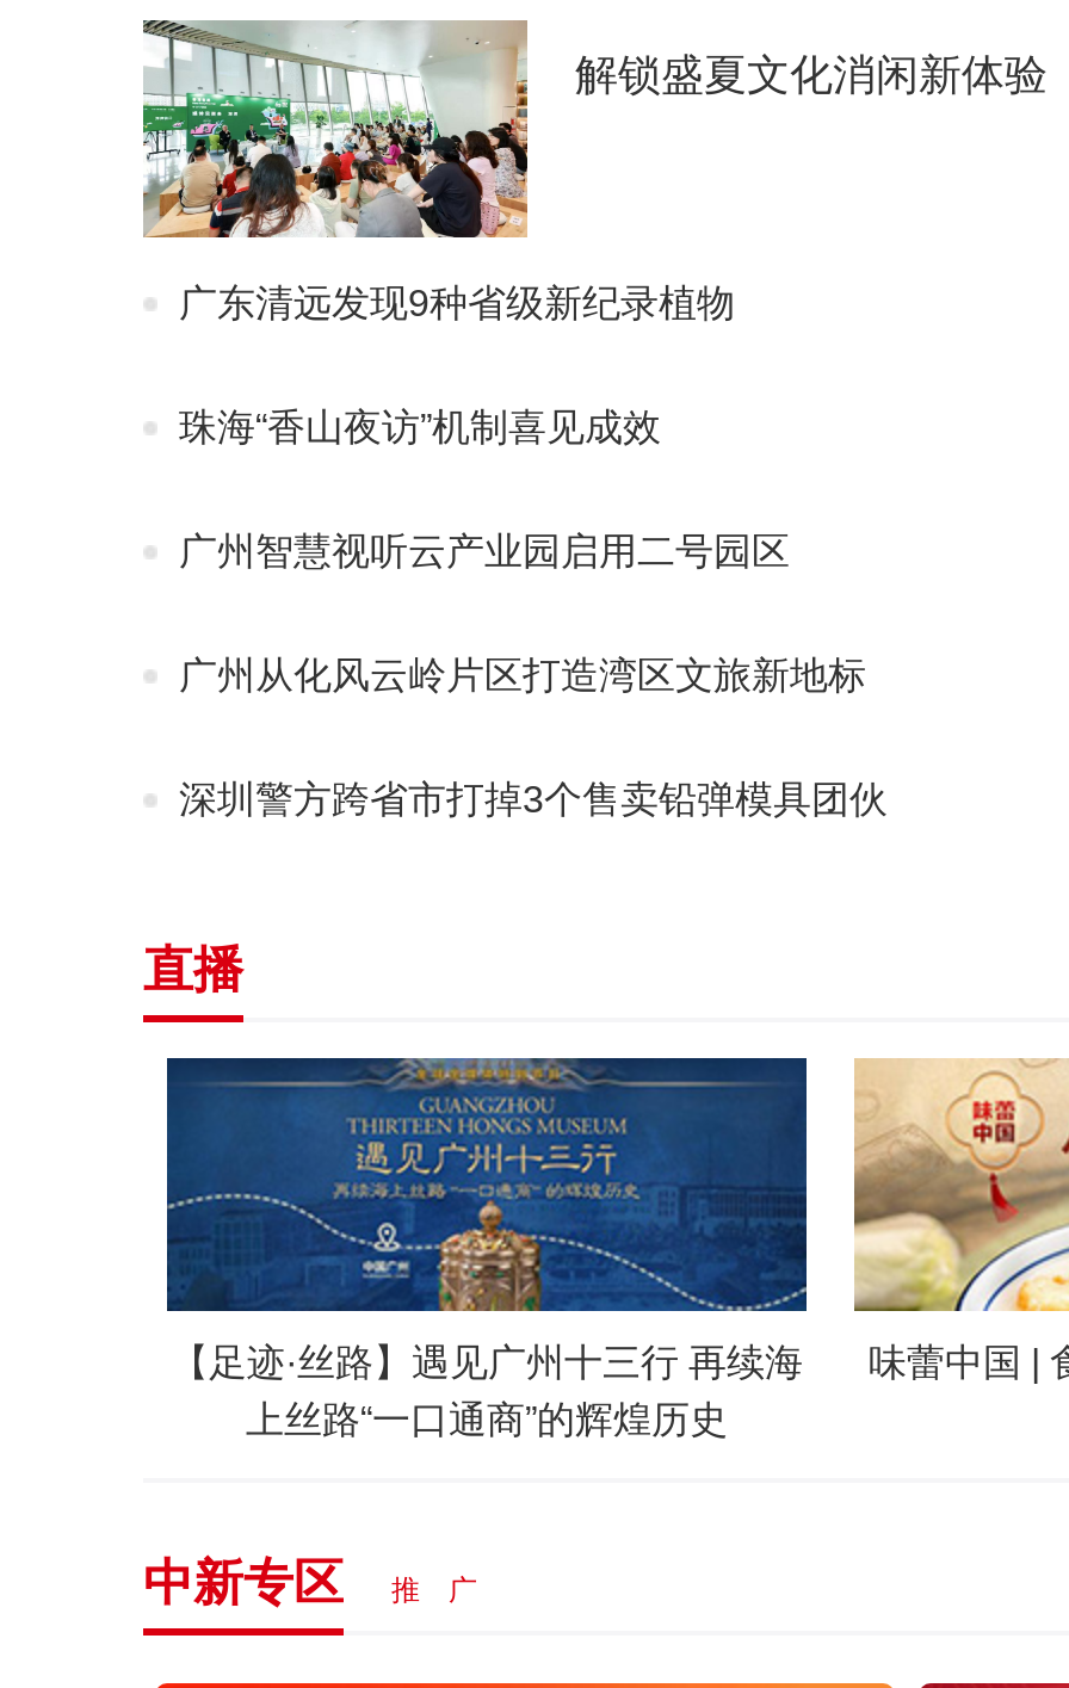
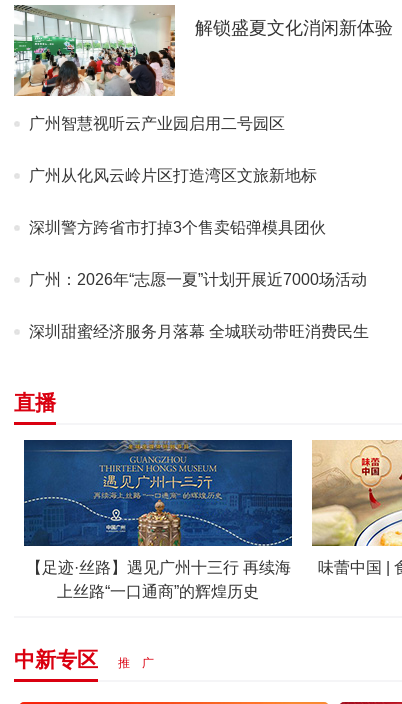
- 广东清远发现9种省级新纪录植物
- 珠海“香山夜访”机制喜见成效

moved up: 广州智慧视听云产业园启用二号园区 | 广州从化风云岭片区打造湾区文旅新地标 | 深圳警方跨省市打掉3个售卖铅弹模具团伙

+ 广州：2026年“志愿一夏”计划开展近7000场活动
+ 深圳甜蜜经济服务月落幕 全城联动带旺消费民生
